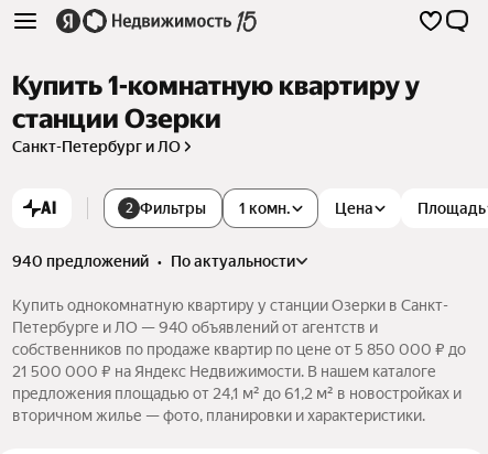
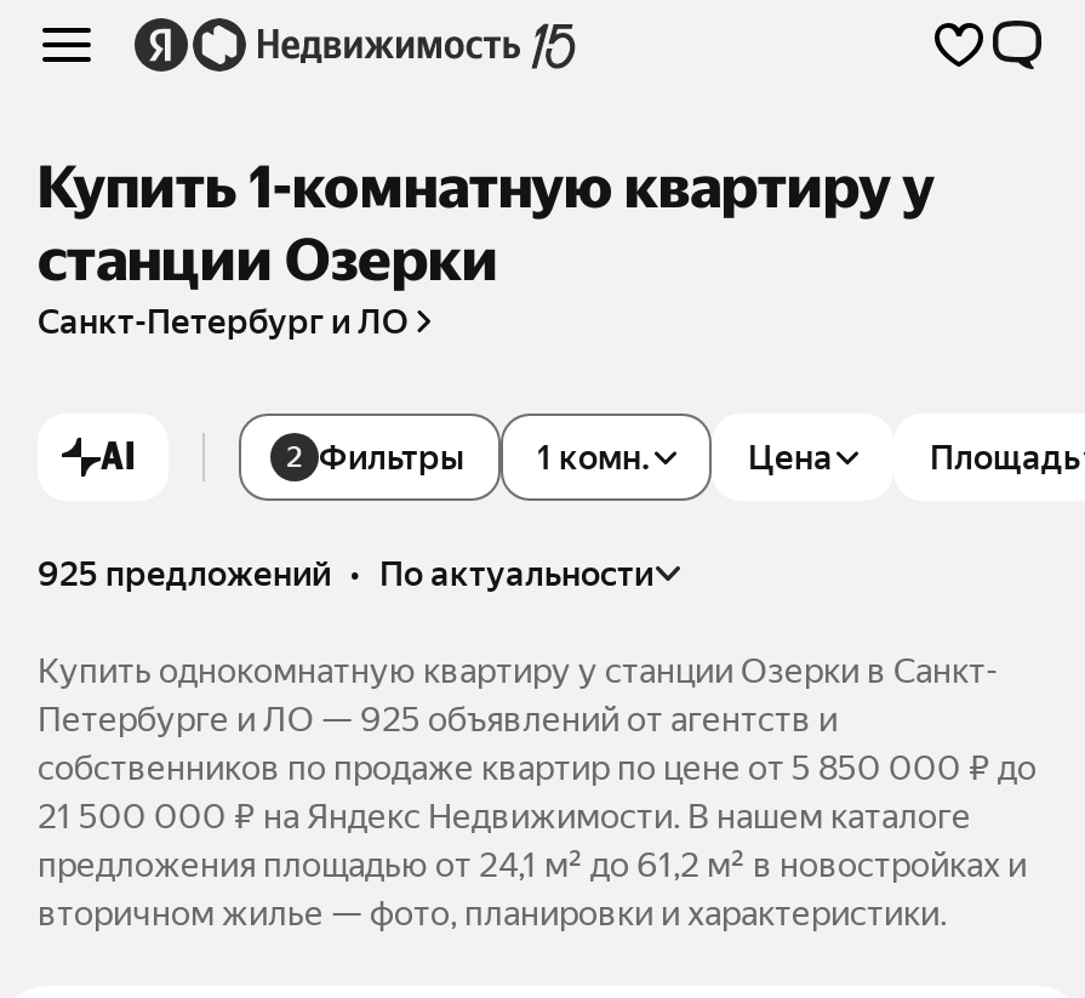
- 940 предложений • по актуальности
+ 925 предложений • по актуальности

- Петербурге и ЛО — 940 объявлений от агентств и
+ Петербурге и ЛО — 925 объявлений от агентств и
